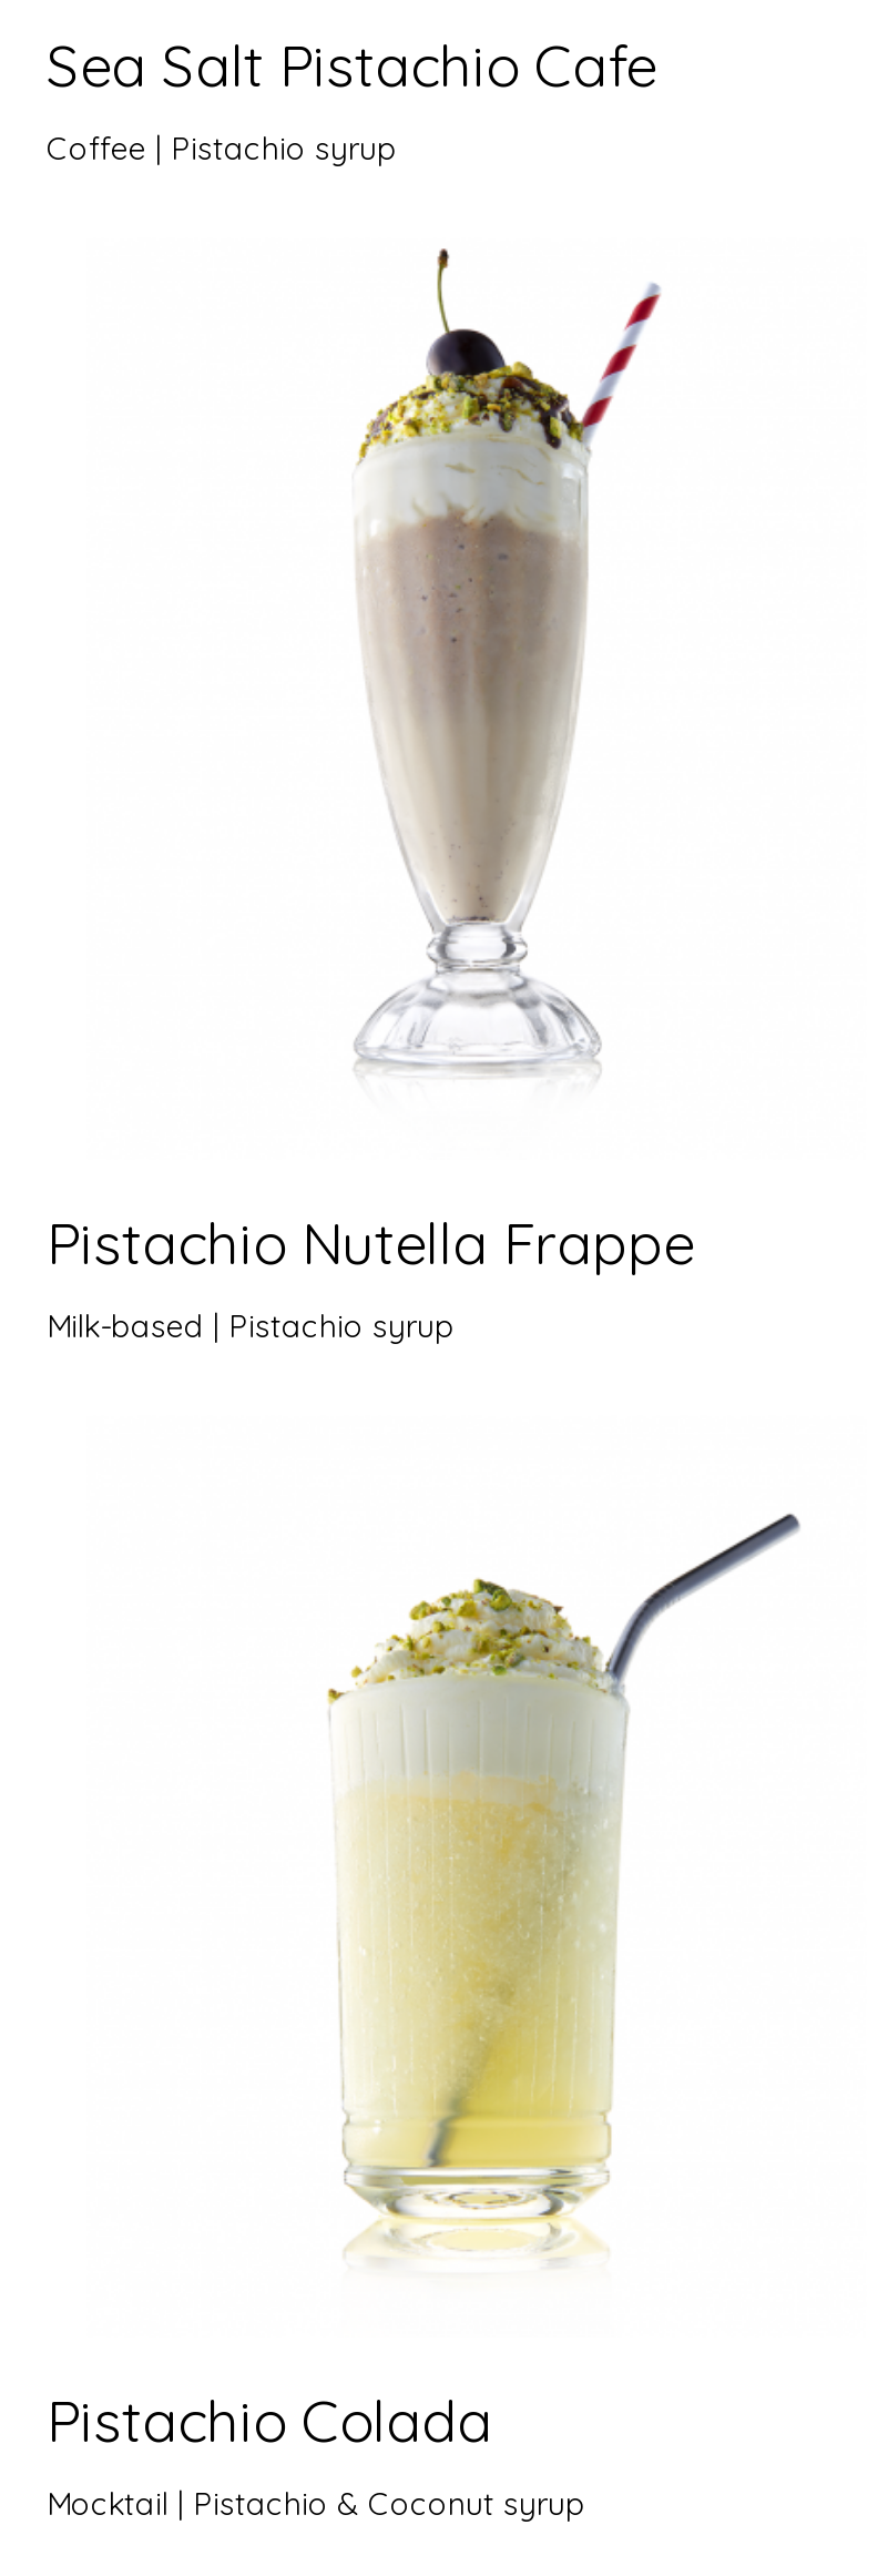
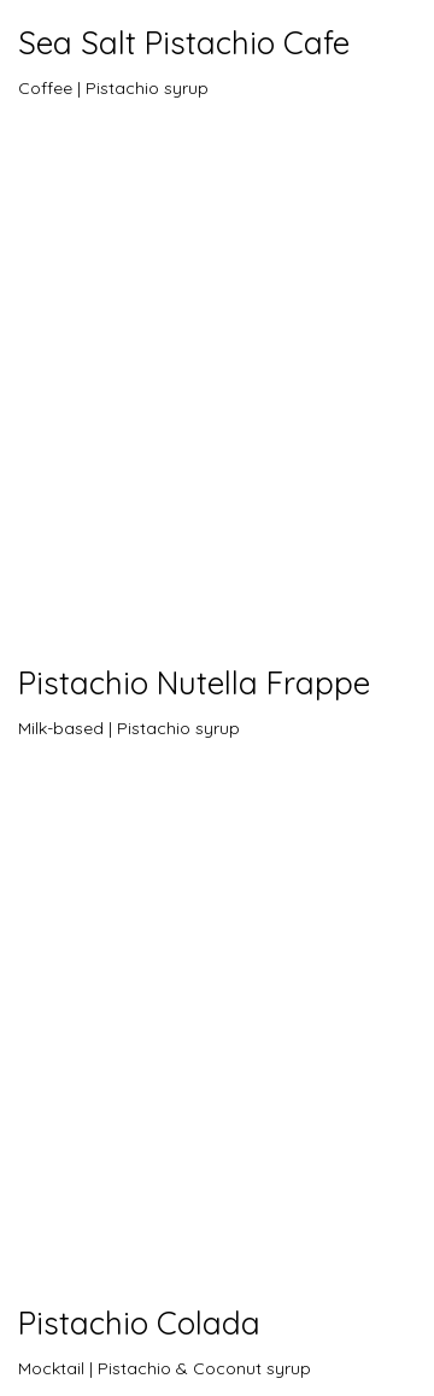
- [image]

- [image]
